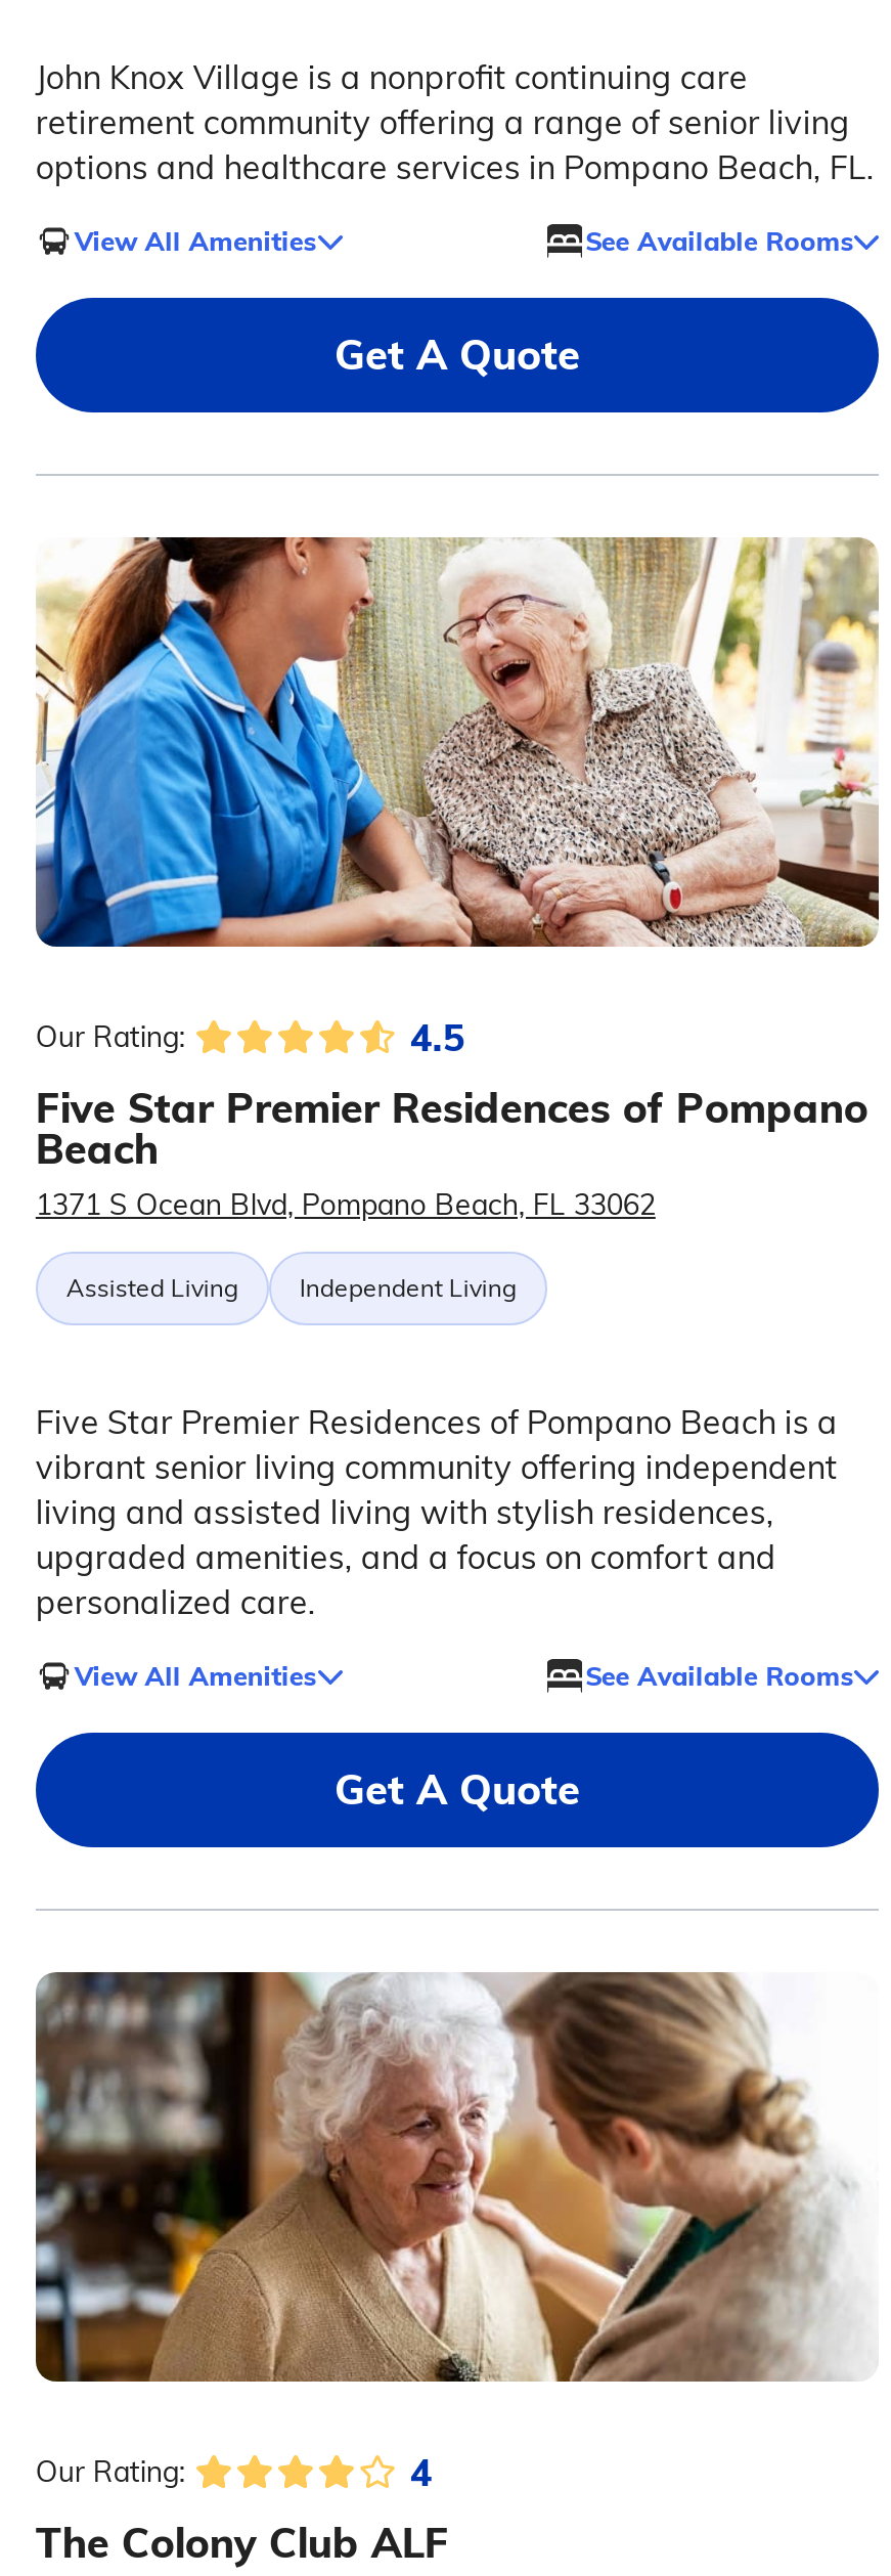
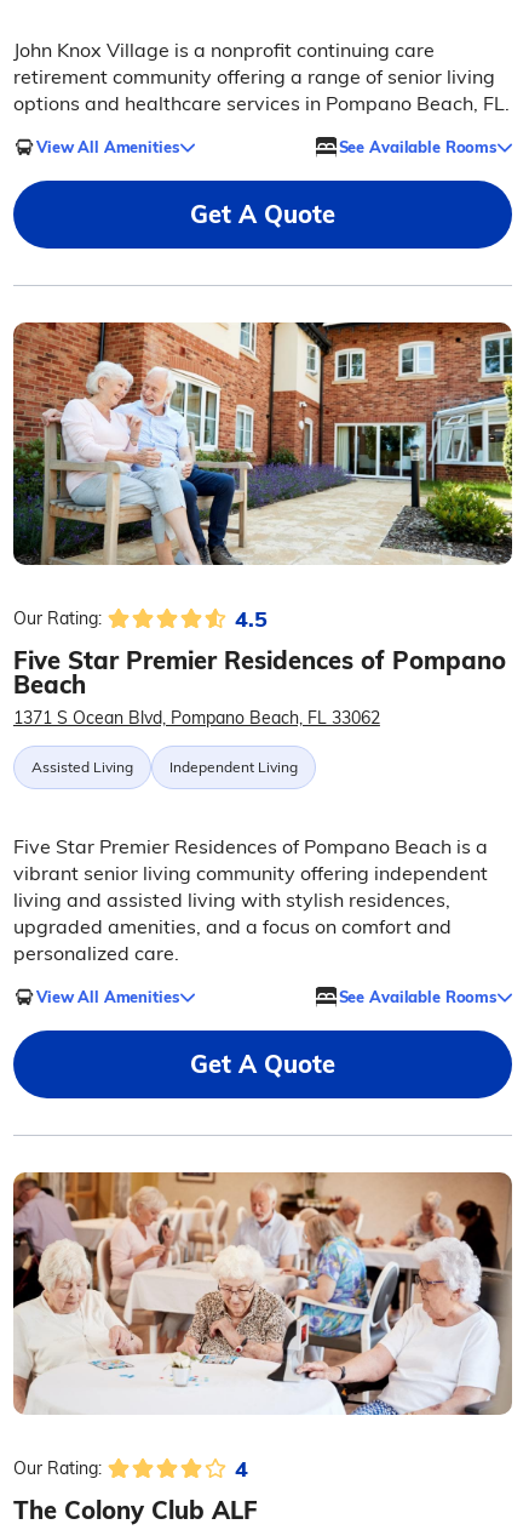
- [image]
+ [image]

- [image]
+ [image]
